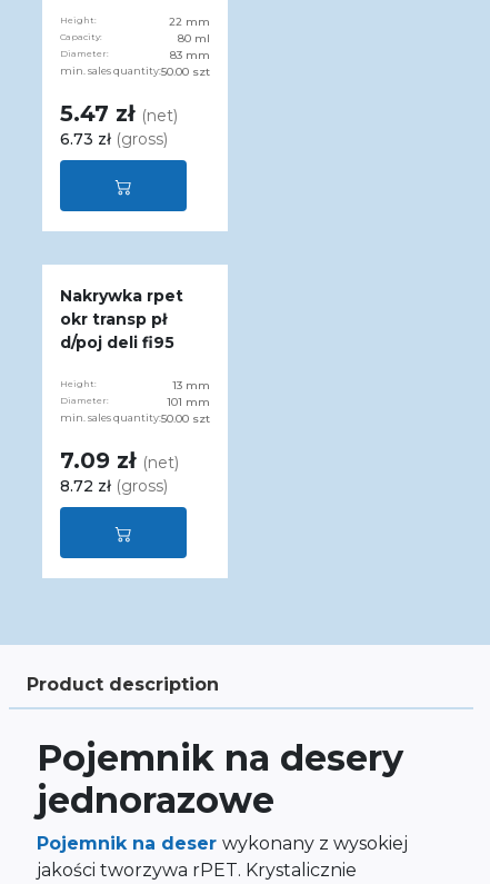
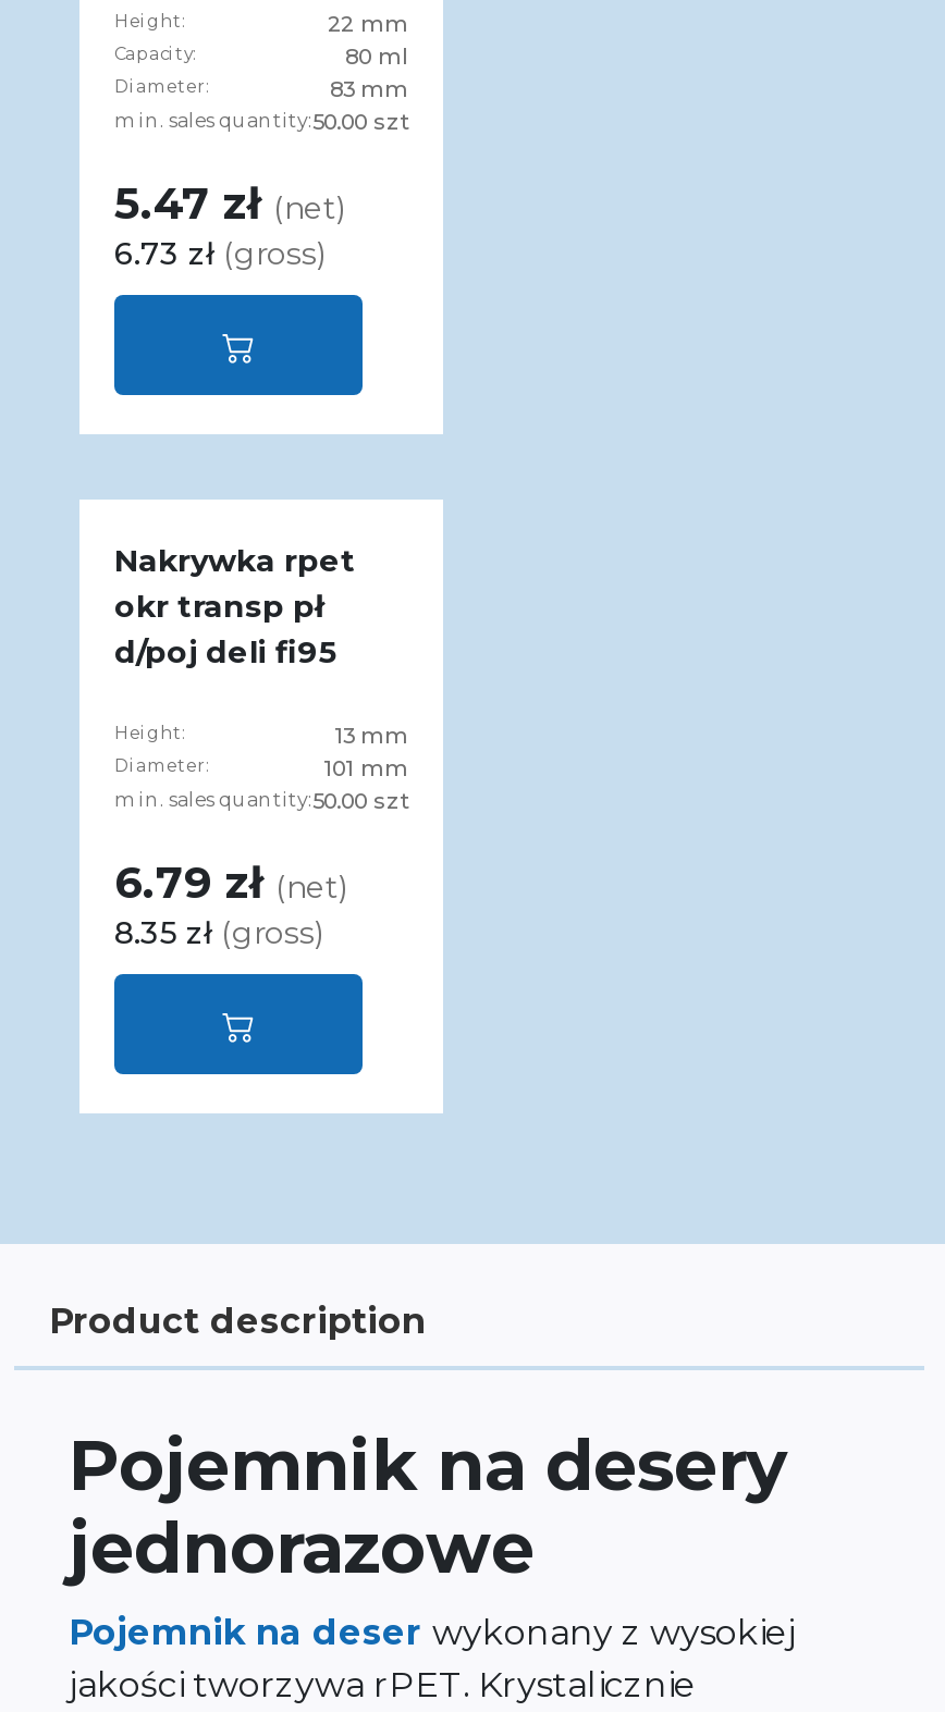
- 7.09 zł (net)
+ 6.79 zł (net)

- 8.72 zł (gross)
+ 8.35 zł (gross)
